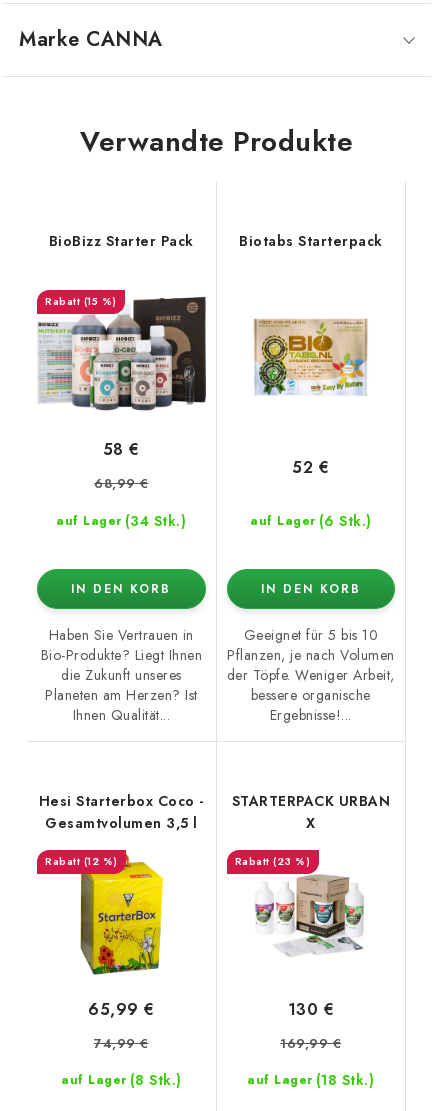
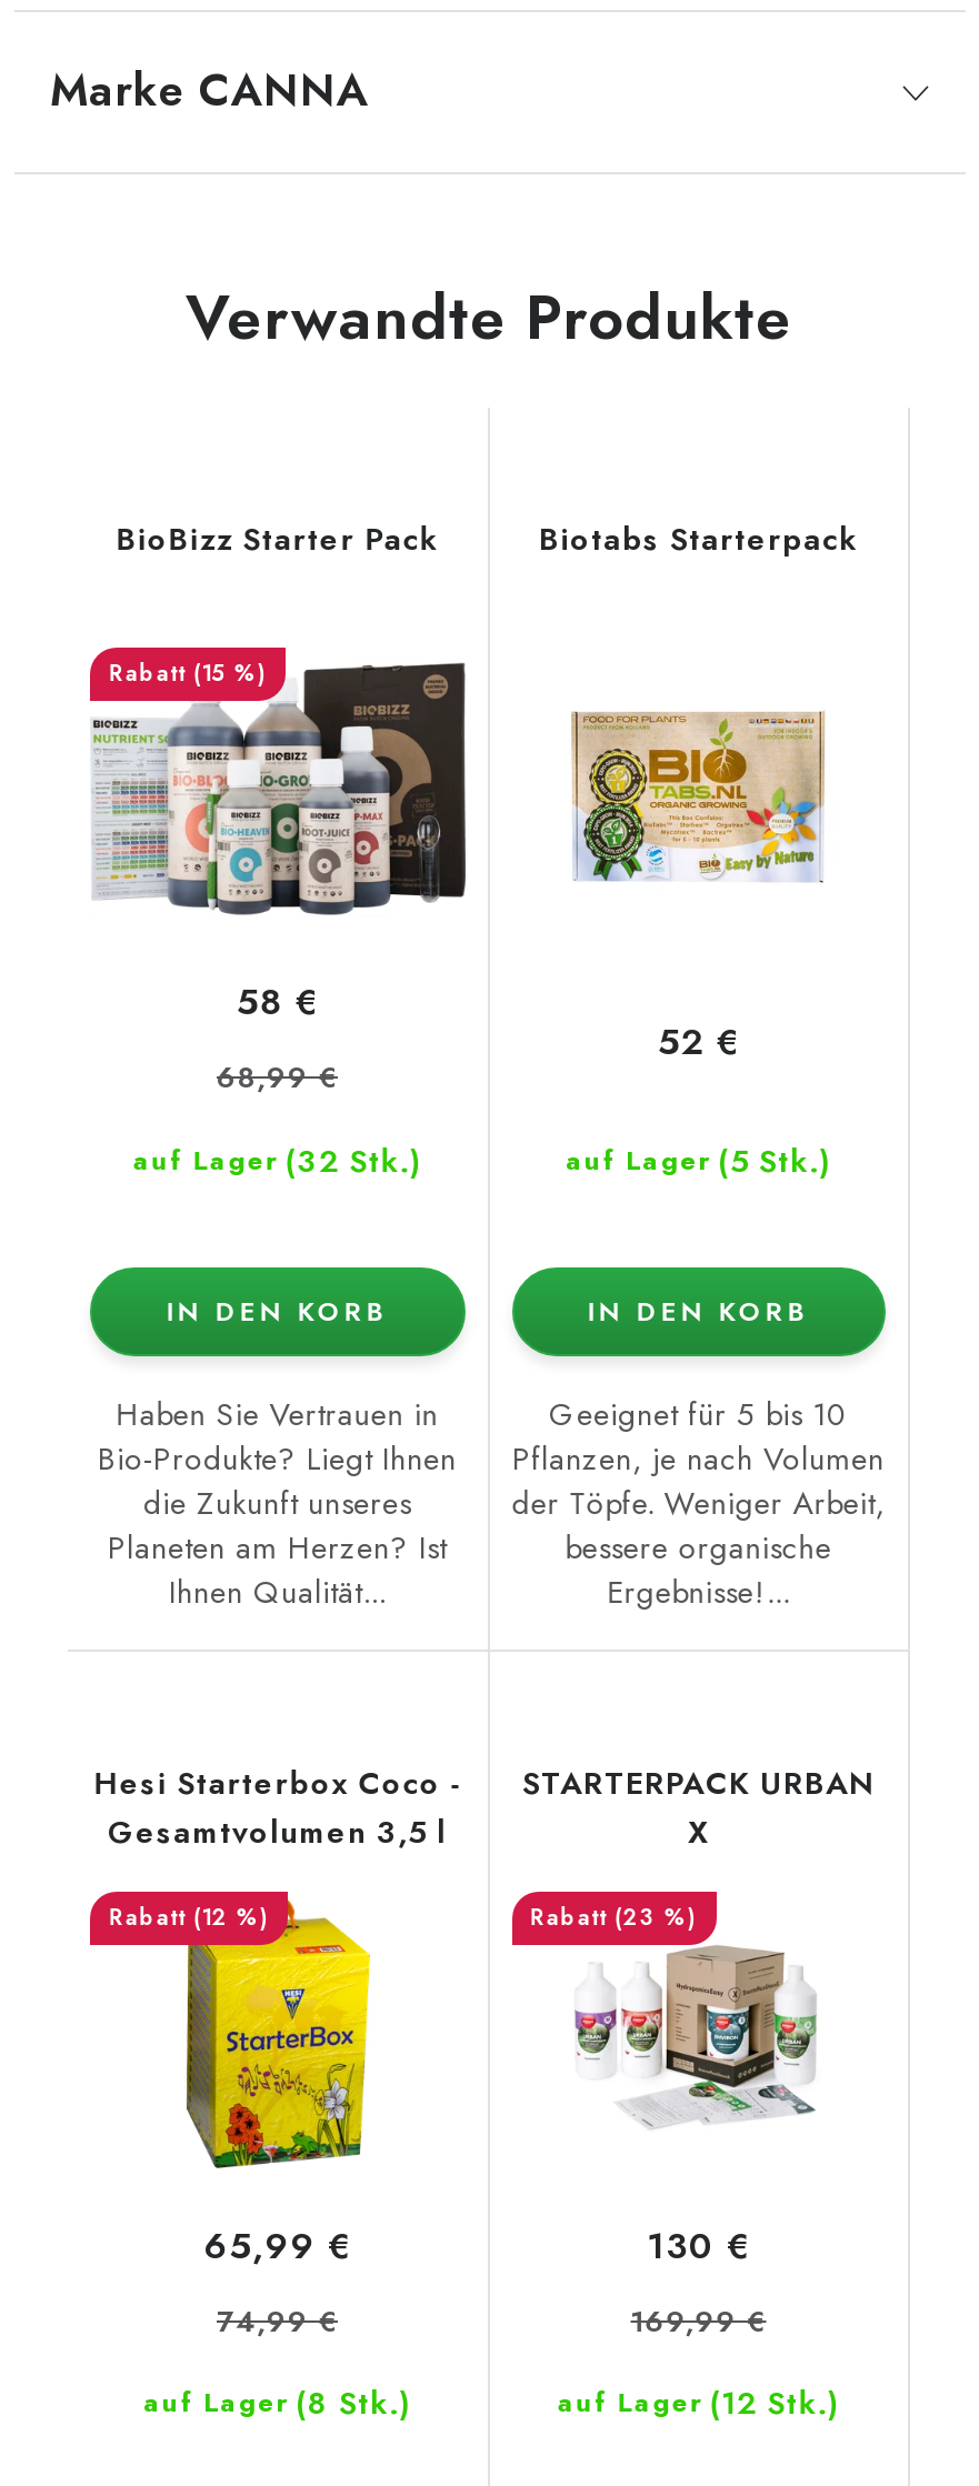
- auf Lager (34 Stk.)
+ auf Lager (32 Stk.)

- auf Lager (6 Stk.)
+ auf Lager (5 Stk.)

- auf Lager (18 Stk.)
+ auf Lager (12 Stk.)
